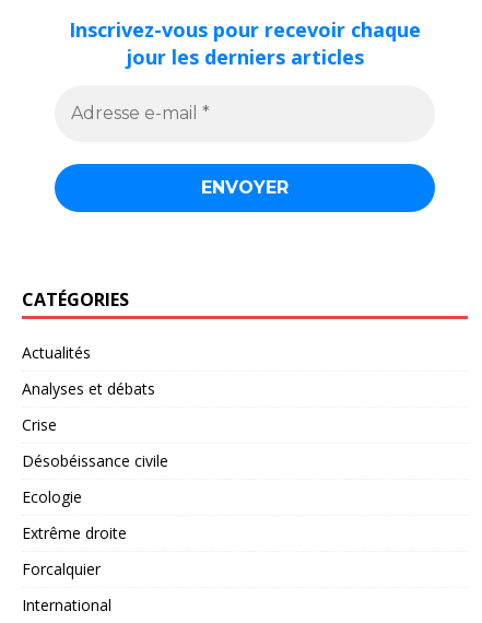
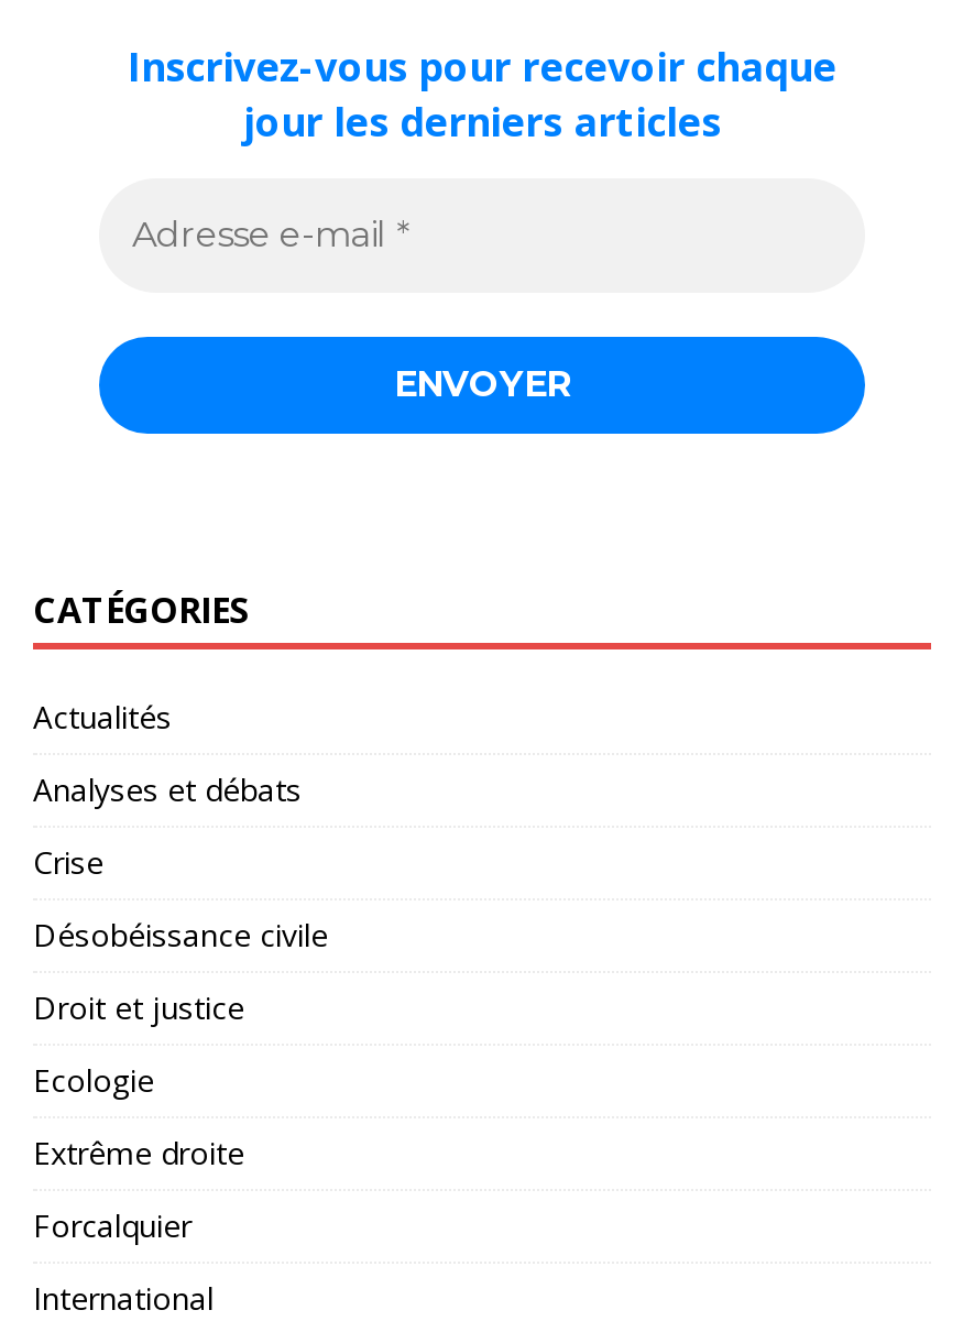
+ Droit et justice
